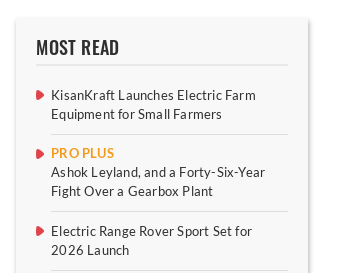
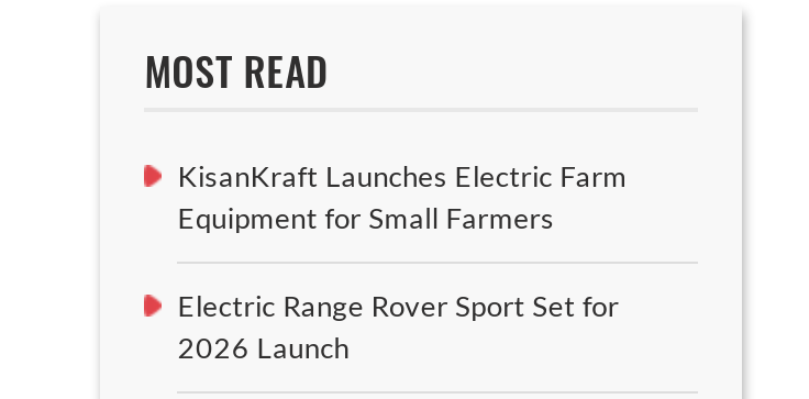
- PRO PLUS
- Ashok Leyland, and a Forty-Six-Year
- Fight Over a Gearbox Plant
